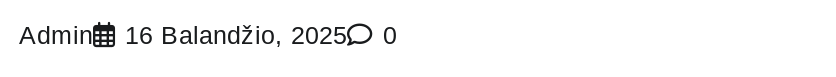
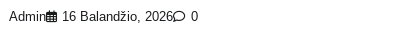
- Admin 16 Balandžio, 2025 0
+ Admin 16 Balandžio, 2026 0
